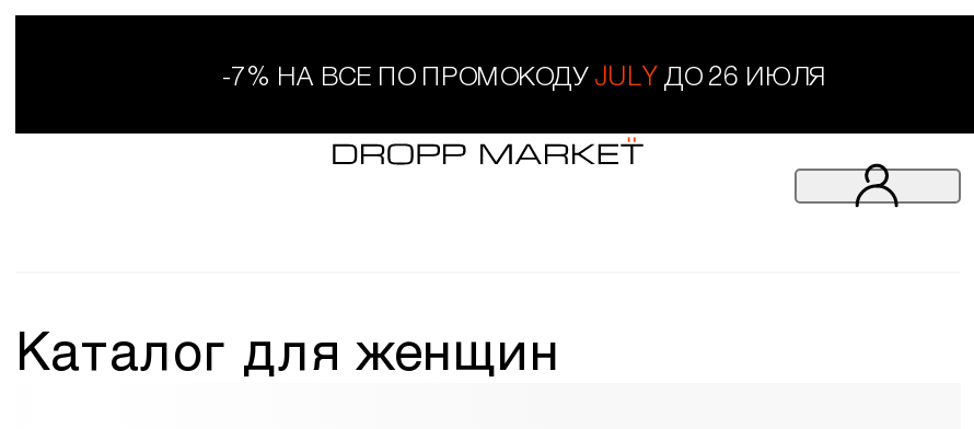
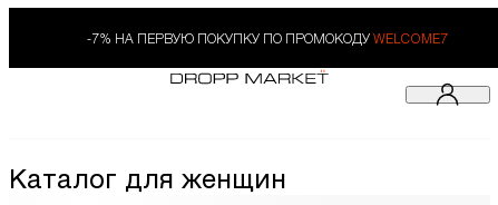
- -7% НА ВСЕ ПО ПРОМОКОДУ JULY ДО 26 ИЮЛЯ
+ -7% НА ПЕРВУЮ ПОКУПКУ ПО ПРОМОКОДУ WELCOME7
